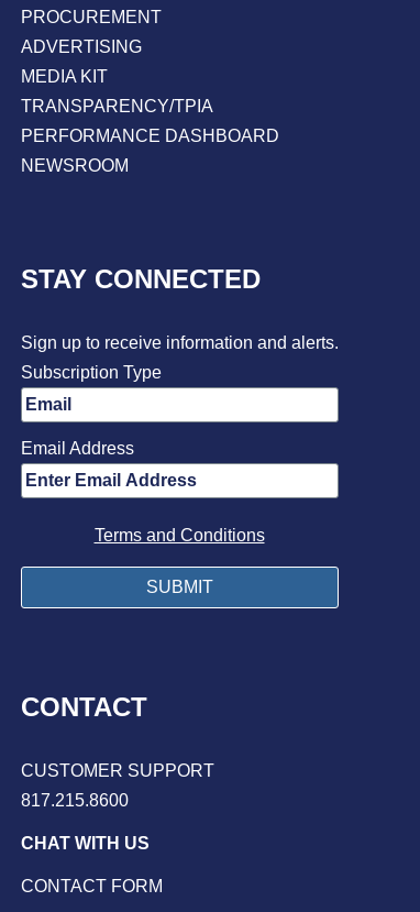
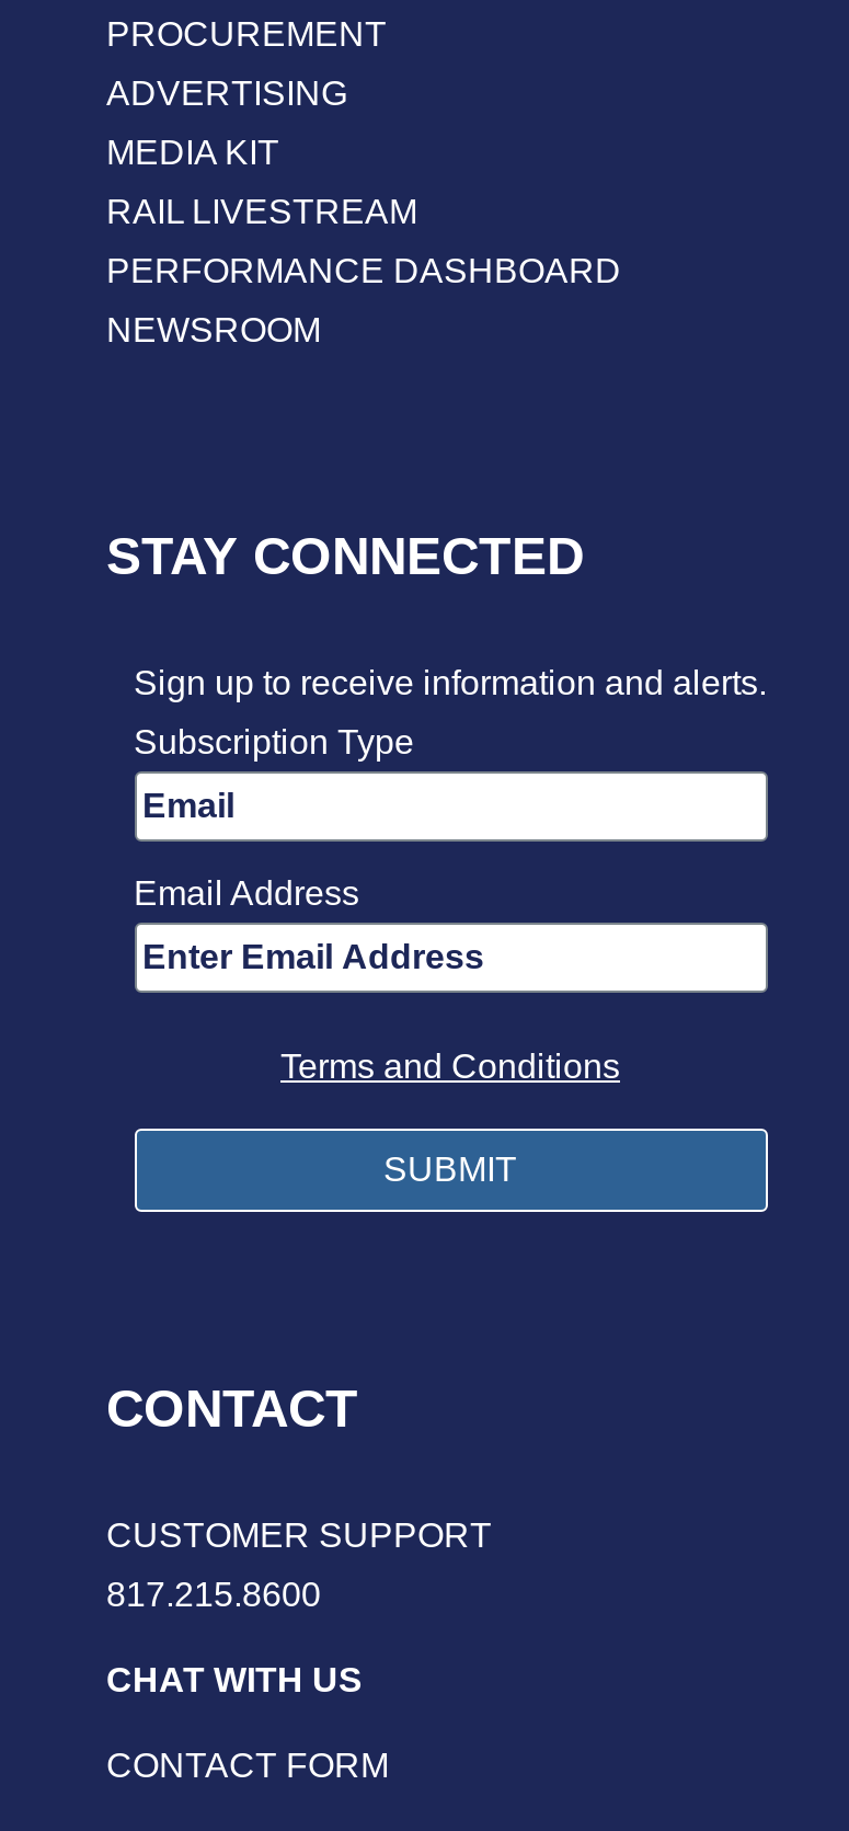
- TRANSPARENCY/TPIA
+ RAIL LIVESTREAM
